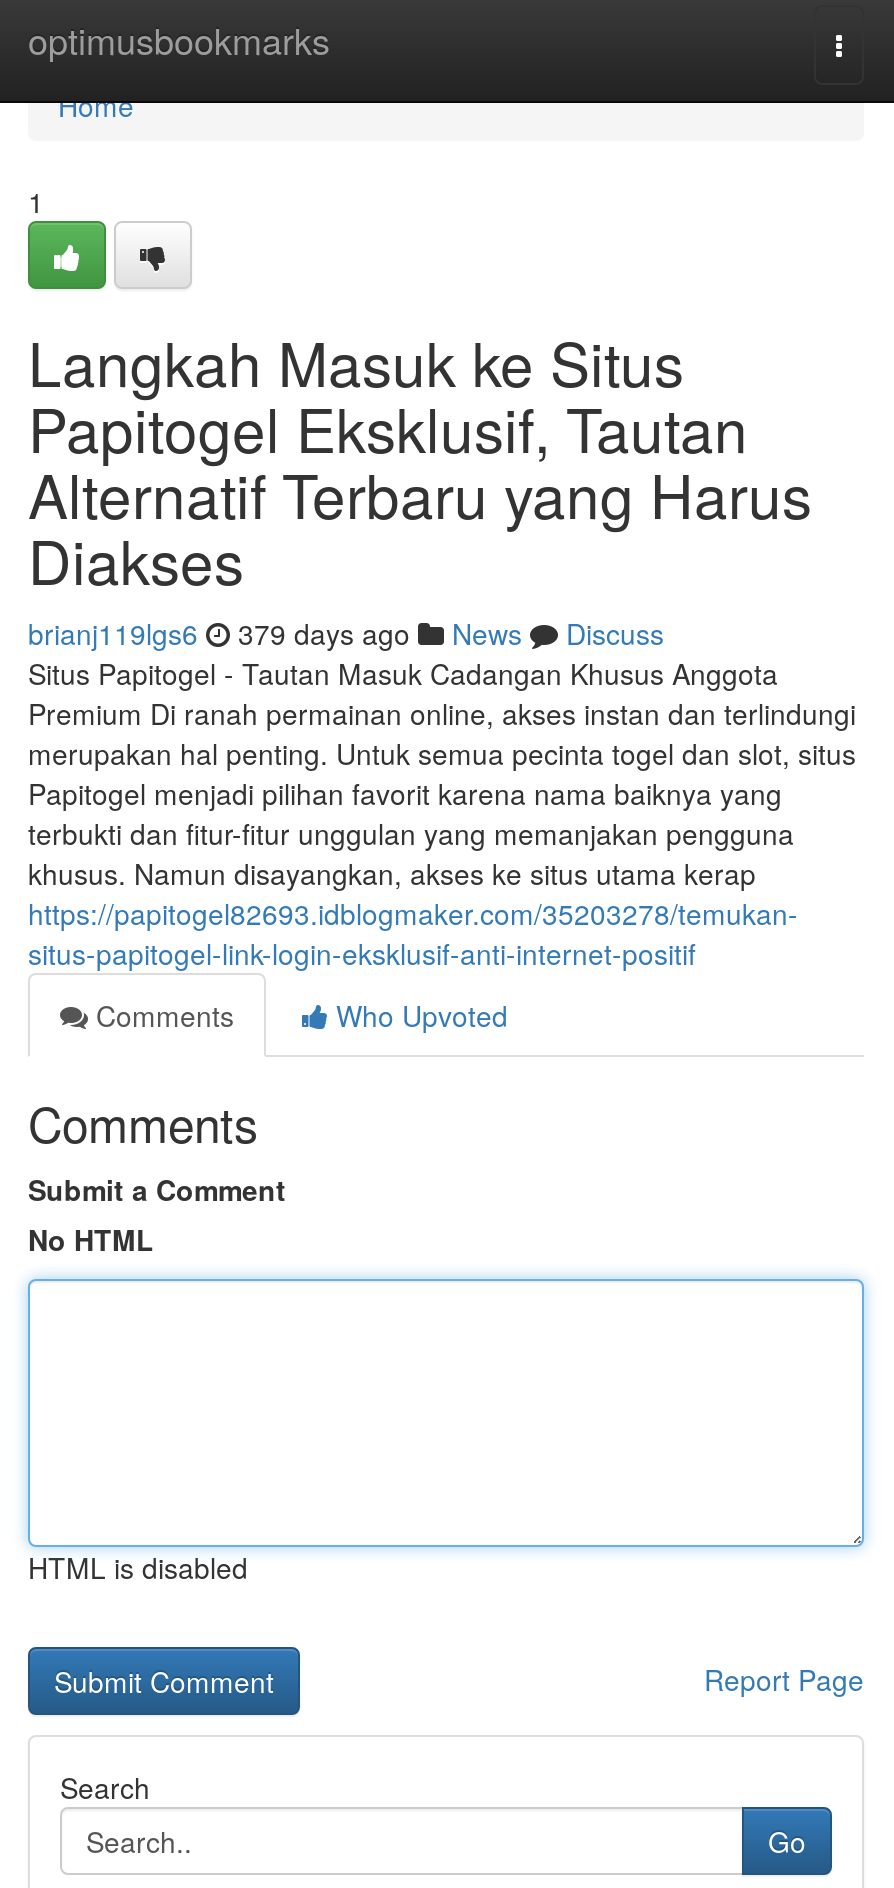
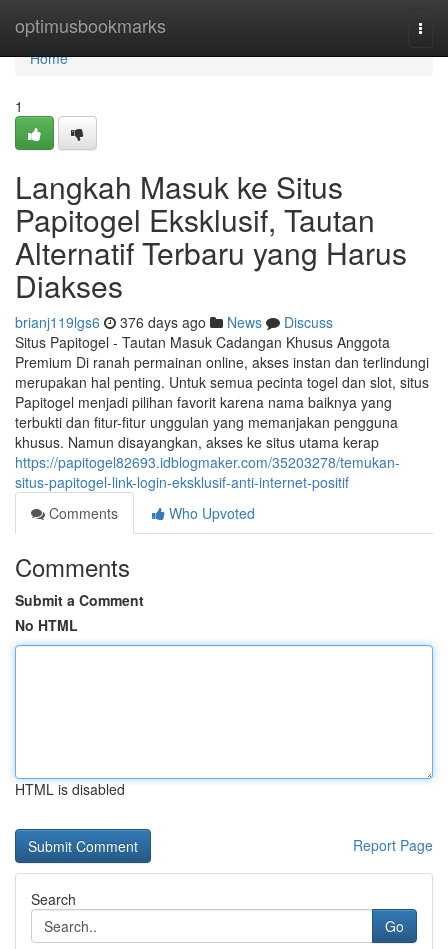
- brianj119lgs6 379 days ago News Discuss
+ brianj119lgs6 376 days ago News Discuss
